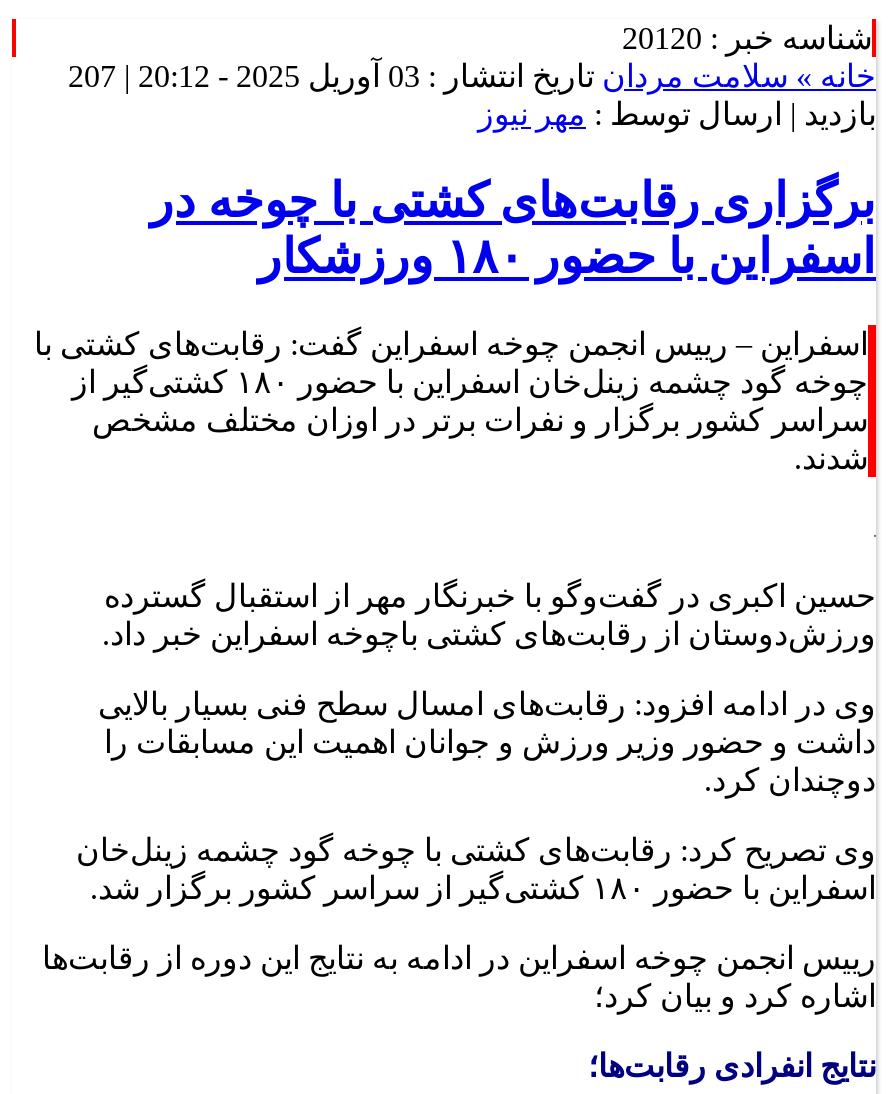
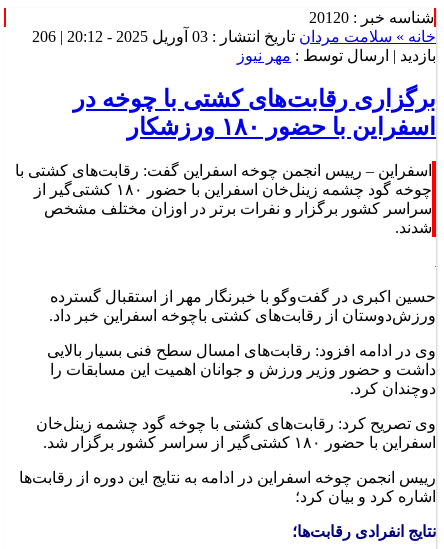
- 207
+ 206
